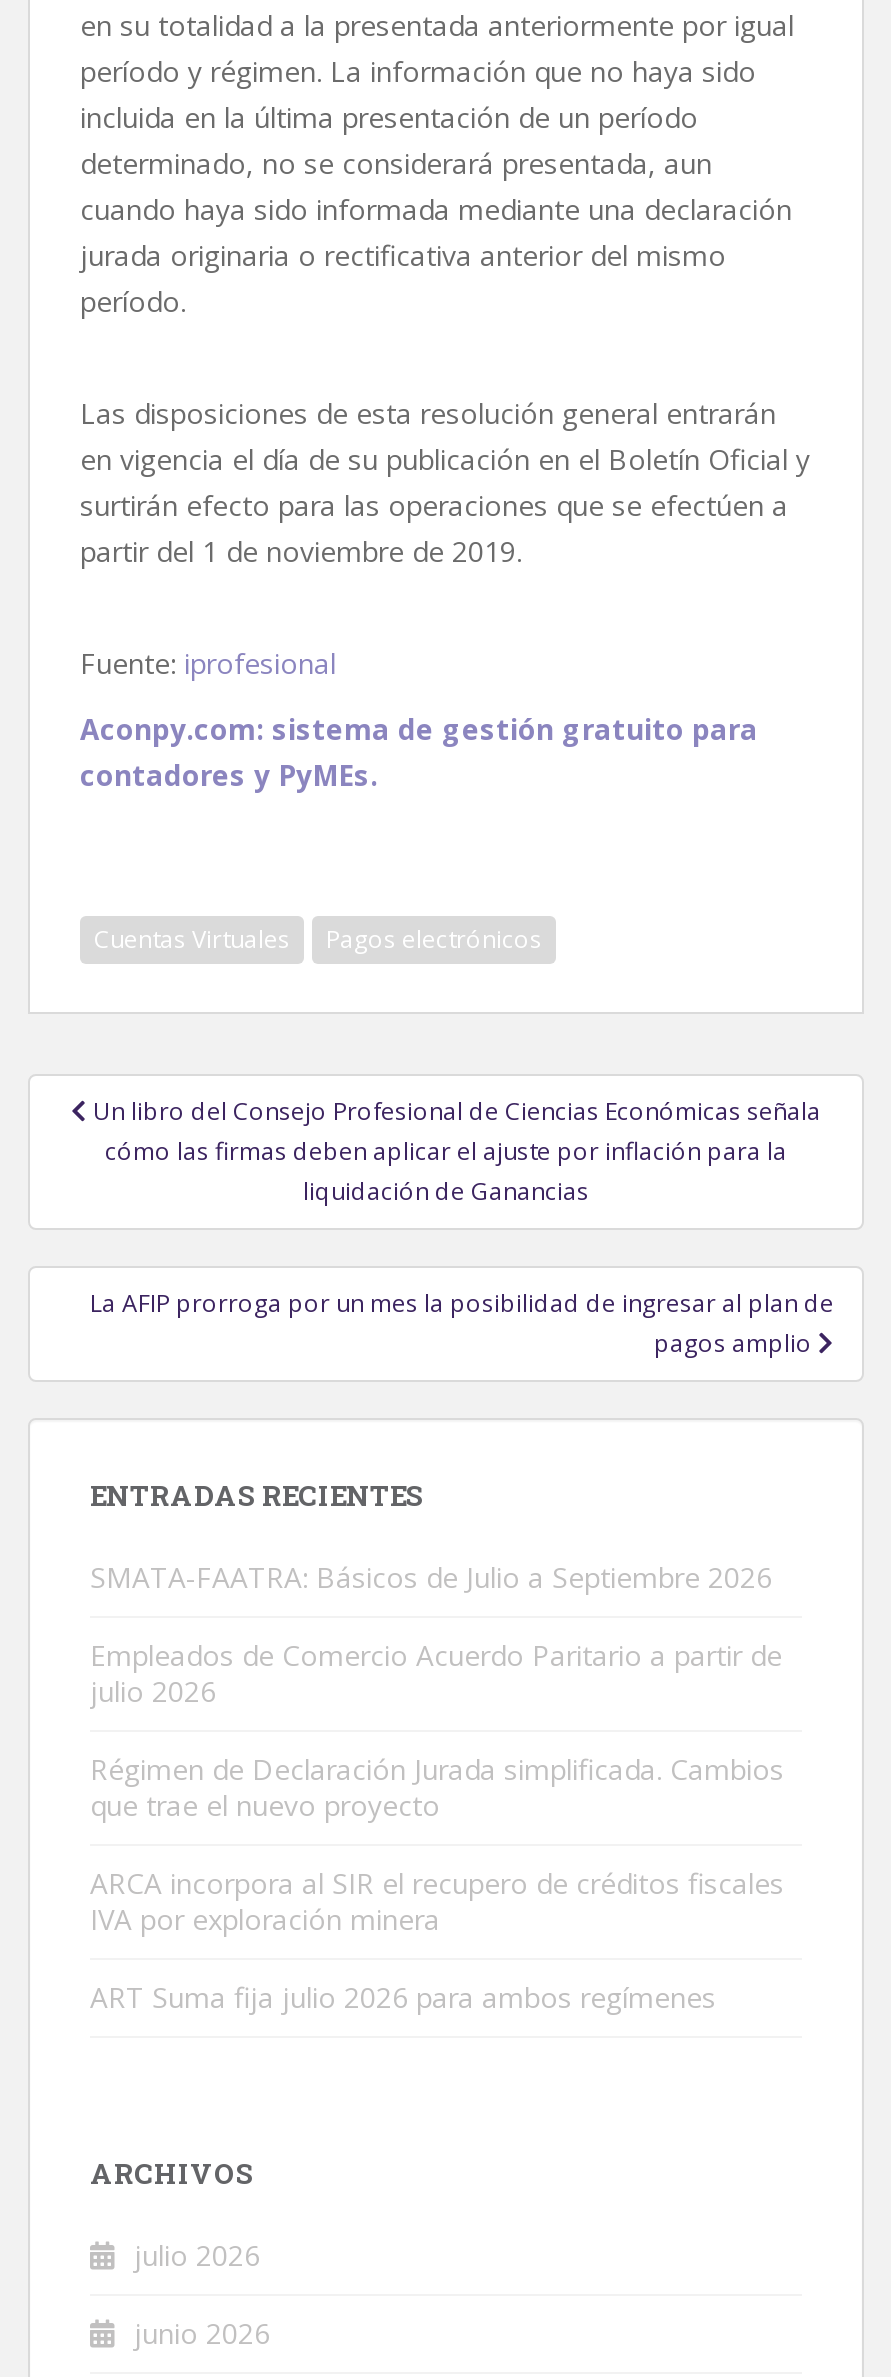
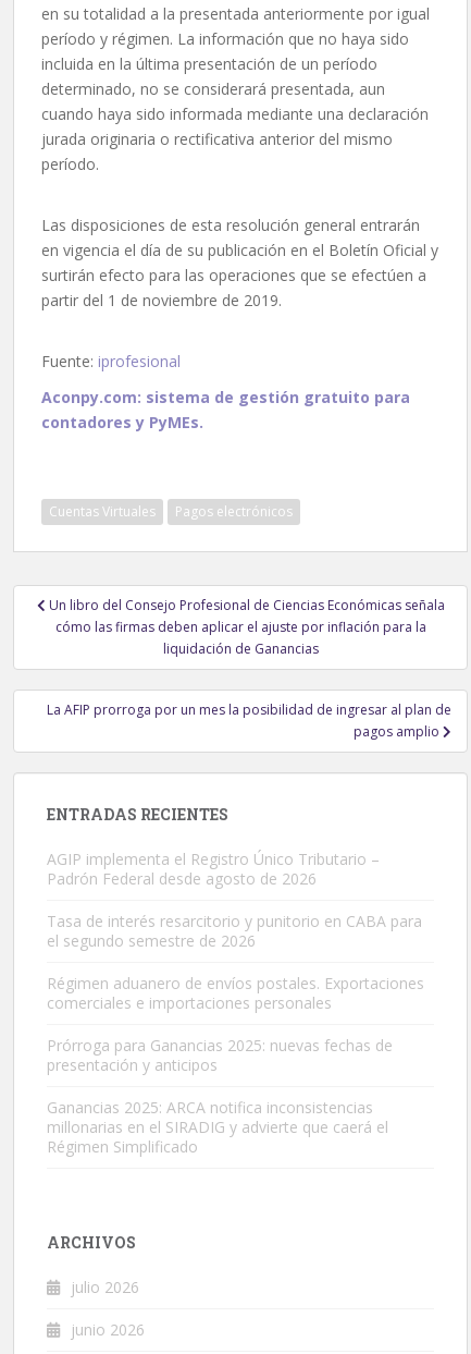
- SMATA-FAATRA: Básicos de Julio a Septiembre 2026
+ AGIP implementa el Registro Único Tributario –
+ Padrón Federal desde agosto de 2026

- Empleados de Comercio Acuerdo Paritario a partir de
- julio 2026
+ Tasa de interés resarcitorio y punitorio en CABA para
+ el segundo semestre de 2026

- Régimen de Declaración Jurada simplificada. Cambios
- que trae el nuevo proyecto
+ Régimen aduanero de envíos postales. Exportaciones
+ comerciales e importaciones personales

- ARCA incorpora al SIR el recupero de créditos fiscales
- IVA por exploración minera
+ Prórroga para Ganancias 2025: nuevas fechas de
+ presentación y anticipos

- ART Suma fija julio 2026 para ambos regímenes
+ Ganancias 2025: ARCA notifica inconsistencias
+ millonarias en el SIRADIG y advierte que caerá el
+ Régimen Simplificado
